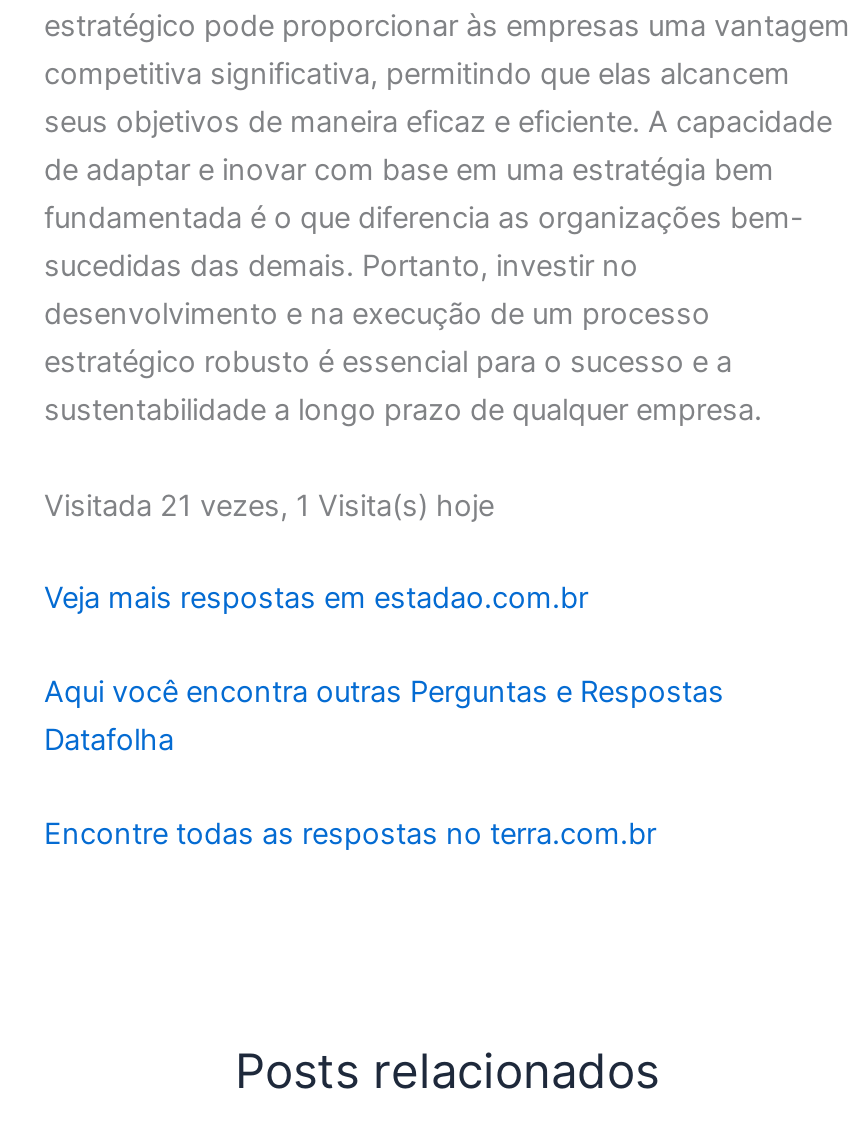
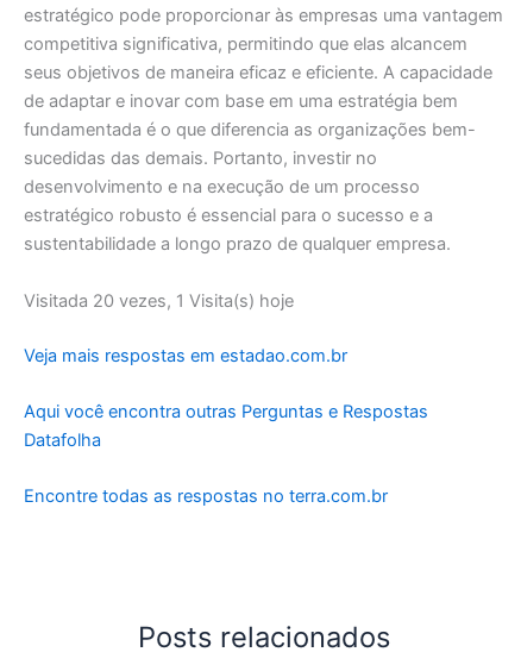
- Visitada 21 vezes, 1 Visita(s) hoje
+ Visitada 20 vezes, 1 Visita(s) hoje
